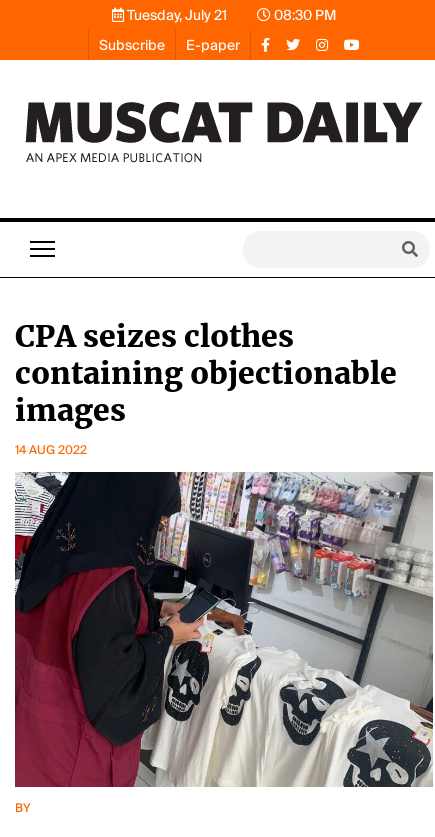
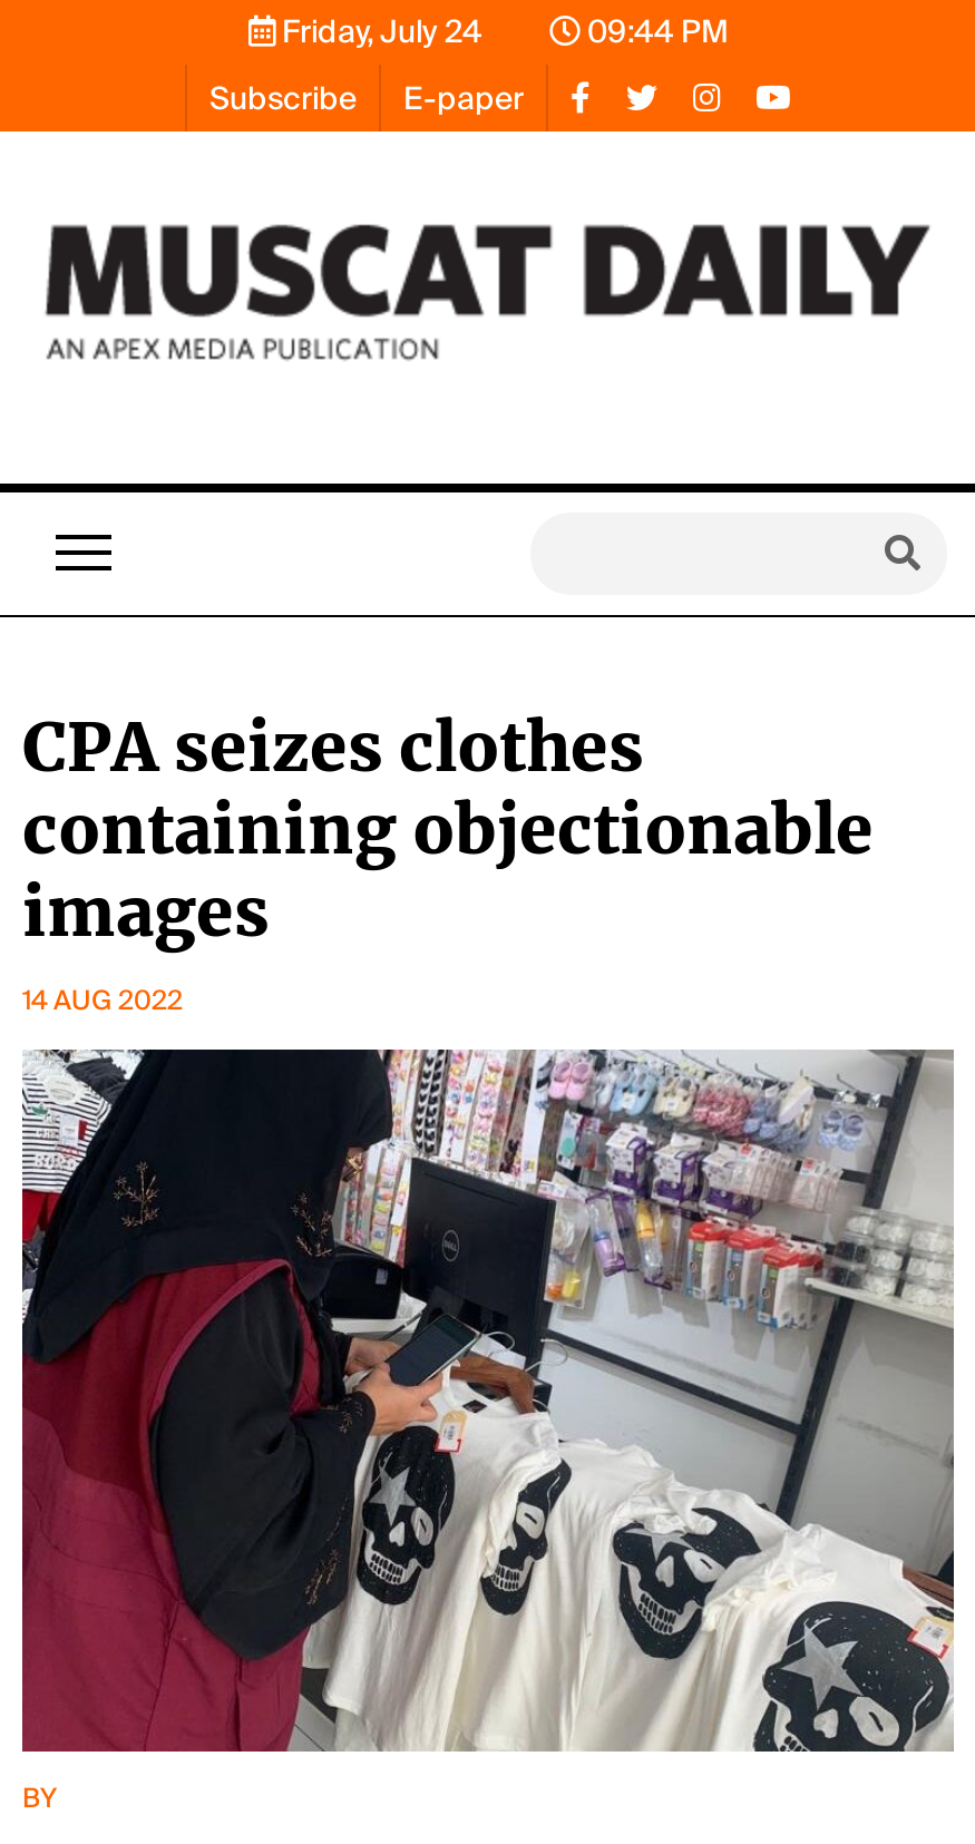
- Tuesday, July 21
+ Friday, July 24

- 08:30 PM
+ 09:44 PM
